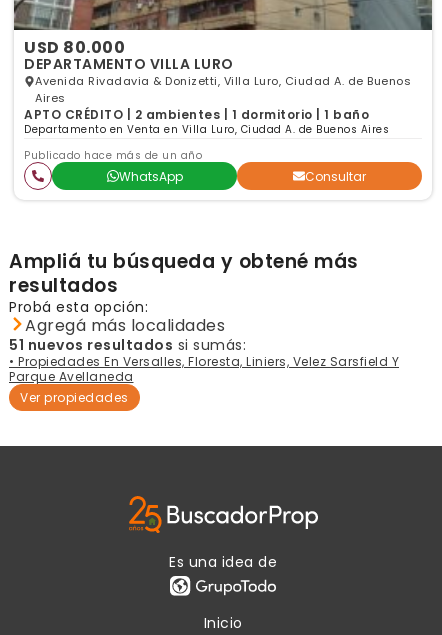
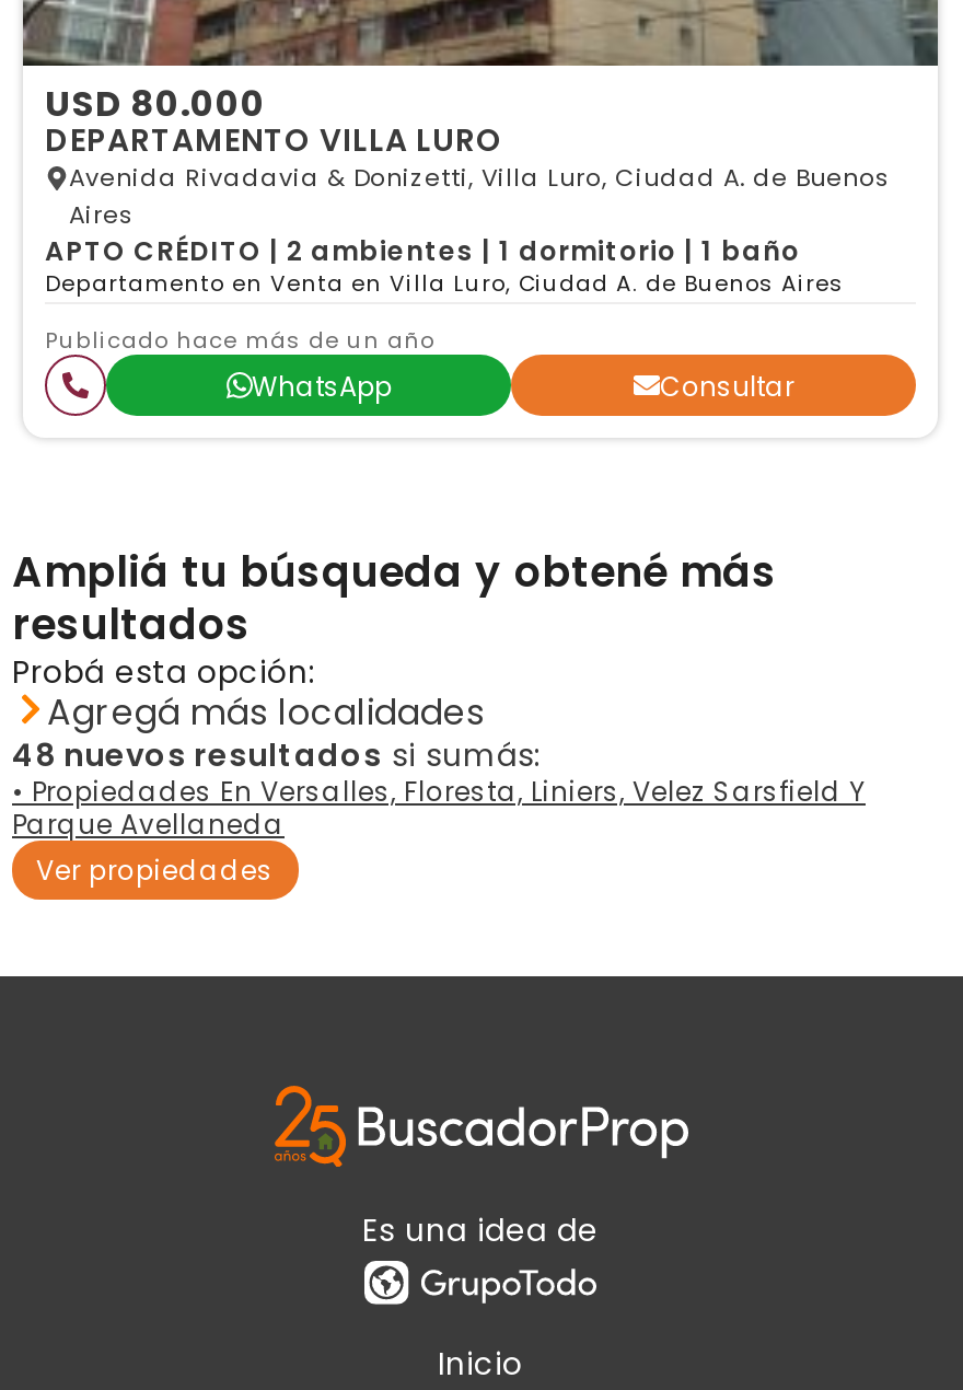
- 51 nuevos resultados si sumás:
+ 48 nuevos resultados si sumás:
